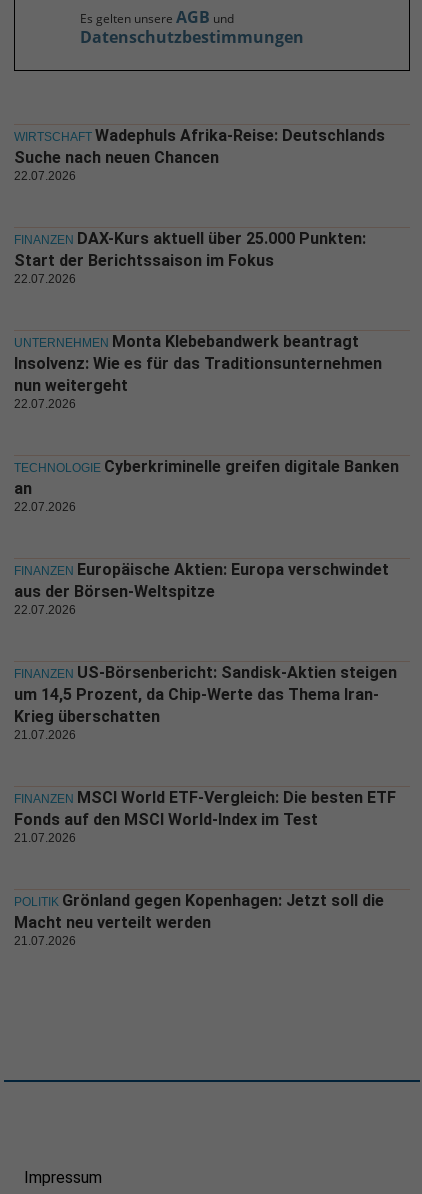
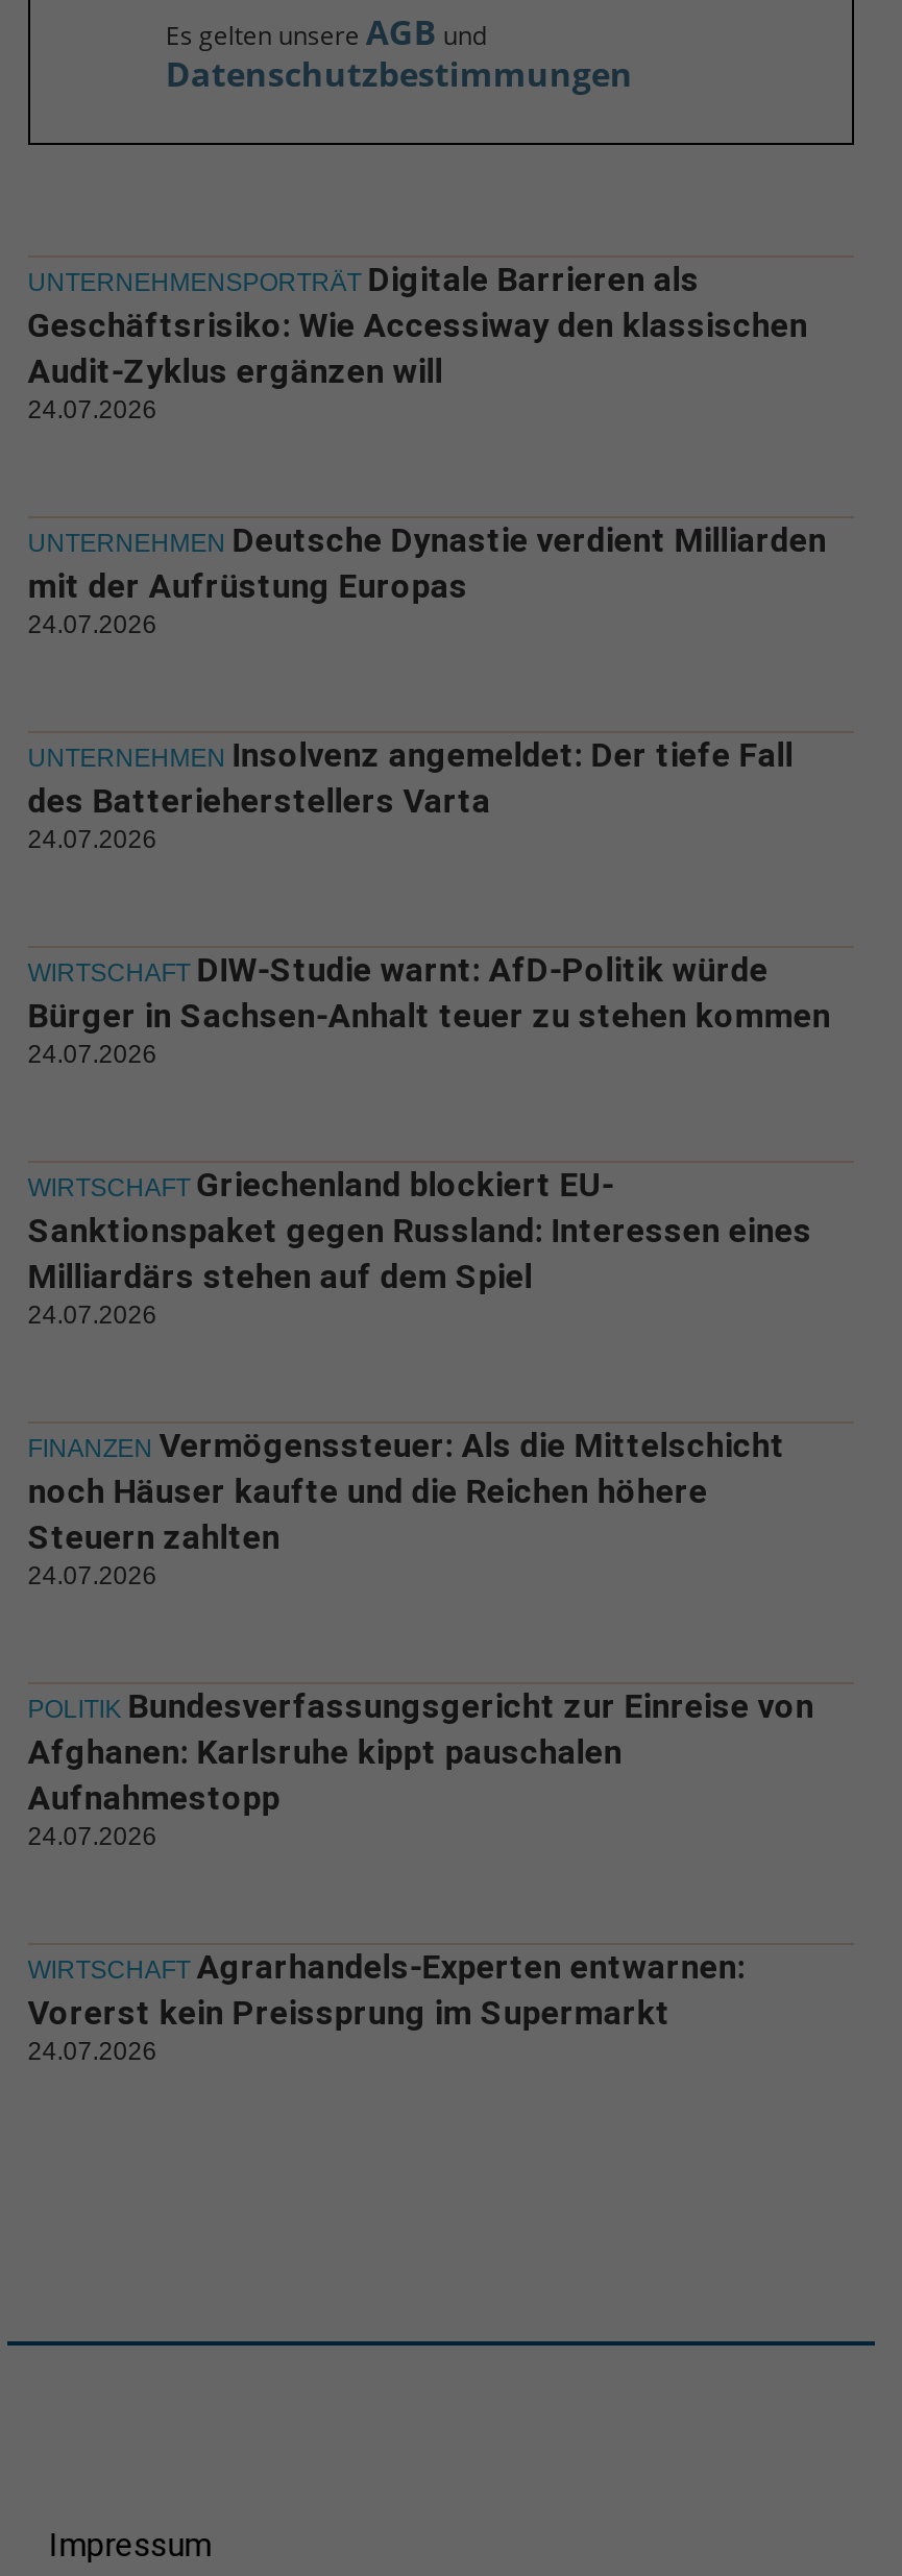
- WIRTSCHAFT Wadephuls Afrika-Reise: Deutschlands
- Suche nach neuen Chancen
- 22.07.2026
+ UNTERNEHMENSPORTRÄT Digitale Barrieren als
+ Geschäftsrisiko: Wie Accessiway den klassischen
+ Audit-Zyklus ergänzen will
+ 24.07.2026

- FINANZEN DAX-Kurs aktuell über 25.000 Punkten:
- Start der Berichtssaison im Fokus
- 22.07.2026
+ UNTERNEHMEN Deutsche Dynastie verdient Milliarden
+ mit der Aufrüstung Europas
+ 24.07.2026

- UNTERNEHMEN Monta Klebebandwerk beantragt
- Insolvenz: Wie es für das Traditionsunternehmen
- nun weitergeht
- 22.07.2026
+ UNTERNEHMEN Insolvenz angemeldet: Der tiefe Fall
+ des Batterieherstellers Varta
+ 24.07.2026

- TECHNOLOGIE Cyberkriminelle greifen digitale Banken
- an
- 22.07.2026
+ WIRTSCHAFT DIW-Studie warnt: AfD-Politik würde
+ Bürger in Sachsen-Anhalt teuer zu stehen kommen
+ 24.07.2026

- FINANZEN Europäische Aktien: Europa verschwindet
- aus der Börsen-Weltspitze
- 22.07.2026
+ WIRTSCHAFT Griechenland blockiert EU-
+ Sanktionspaket gegen Russland: Interessen eines
+ Milliardärs stehen auf dem Spiel
+ 24.07.2026

- FINANZEN US-Börsenbericht: Sandisk-Aktien steigen
- um 14,5 Prozent, da Chip-Werte das Thema Iran-
- Krieg überschatten
- 21.07.2026
+ FINANZEN Vermögenssteuer: Als die Mittelschicht
+ noch Häuser kaufte und die Reichen höhere
+ Steuern zahlten
+ 24.07.2026

- FINANZEN MSCI World ETF-Vergleich: Die besten ETF
- Fonds auf den MSCI World-Index im Test
- 21.07.2026
+ POLITIK Bundesverfassungsgericht zur Einreise von
+ Afghanen: Karlsruhe kippt pauschalen
+ Aufnahmestopp
+ 24.07.2026

- POLITIK Grönland gegen Kopenhagen: Jetzt soll die
- Macht neu verteilt werden
- 21.07.2026
+ WIRTSCHAFT Agrarhandels-Experten entwarnen:
+ Vorerst kein Preissprung im Supermarkt
+ 24.07.2026
